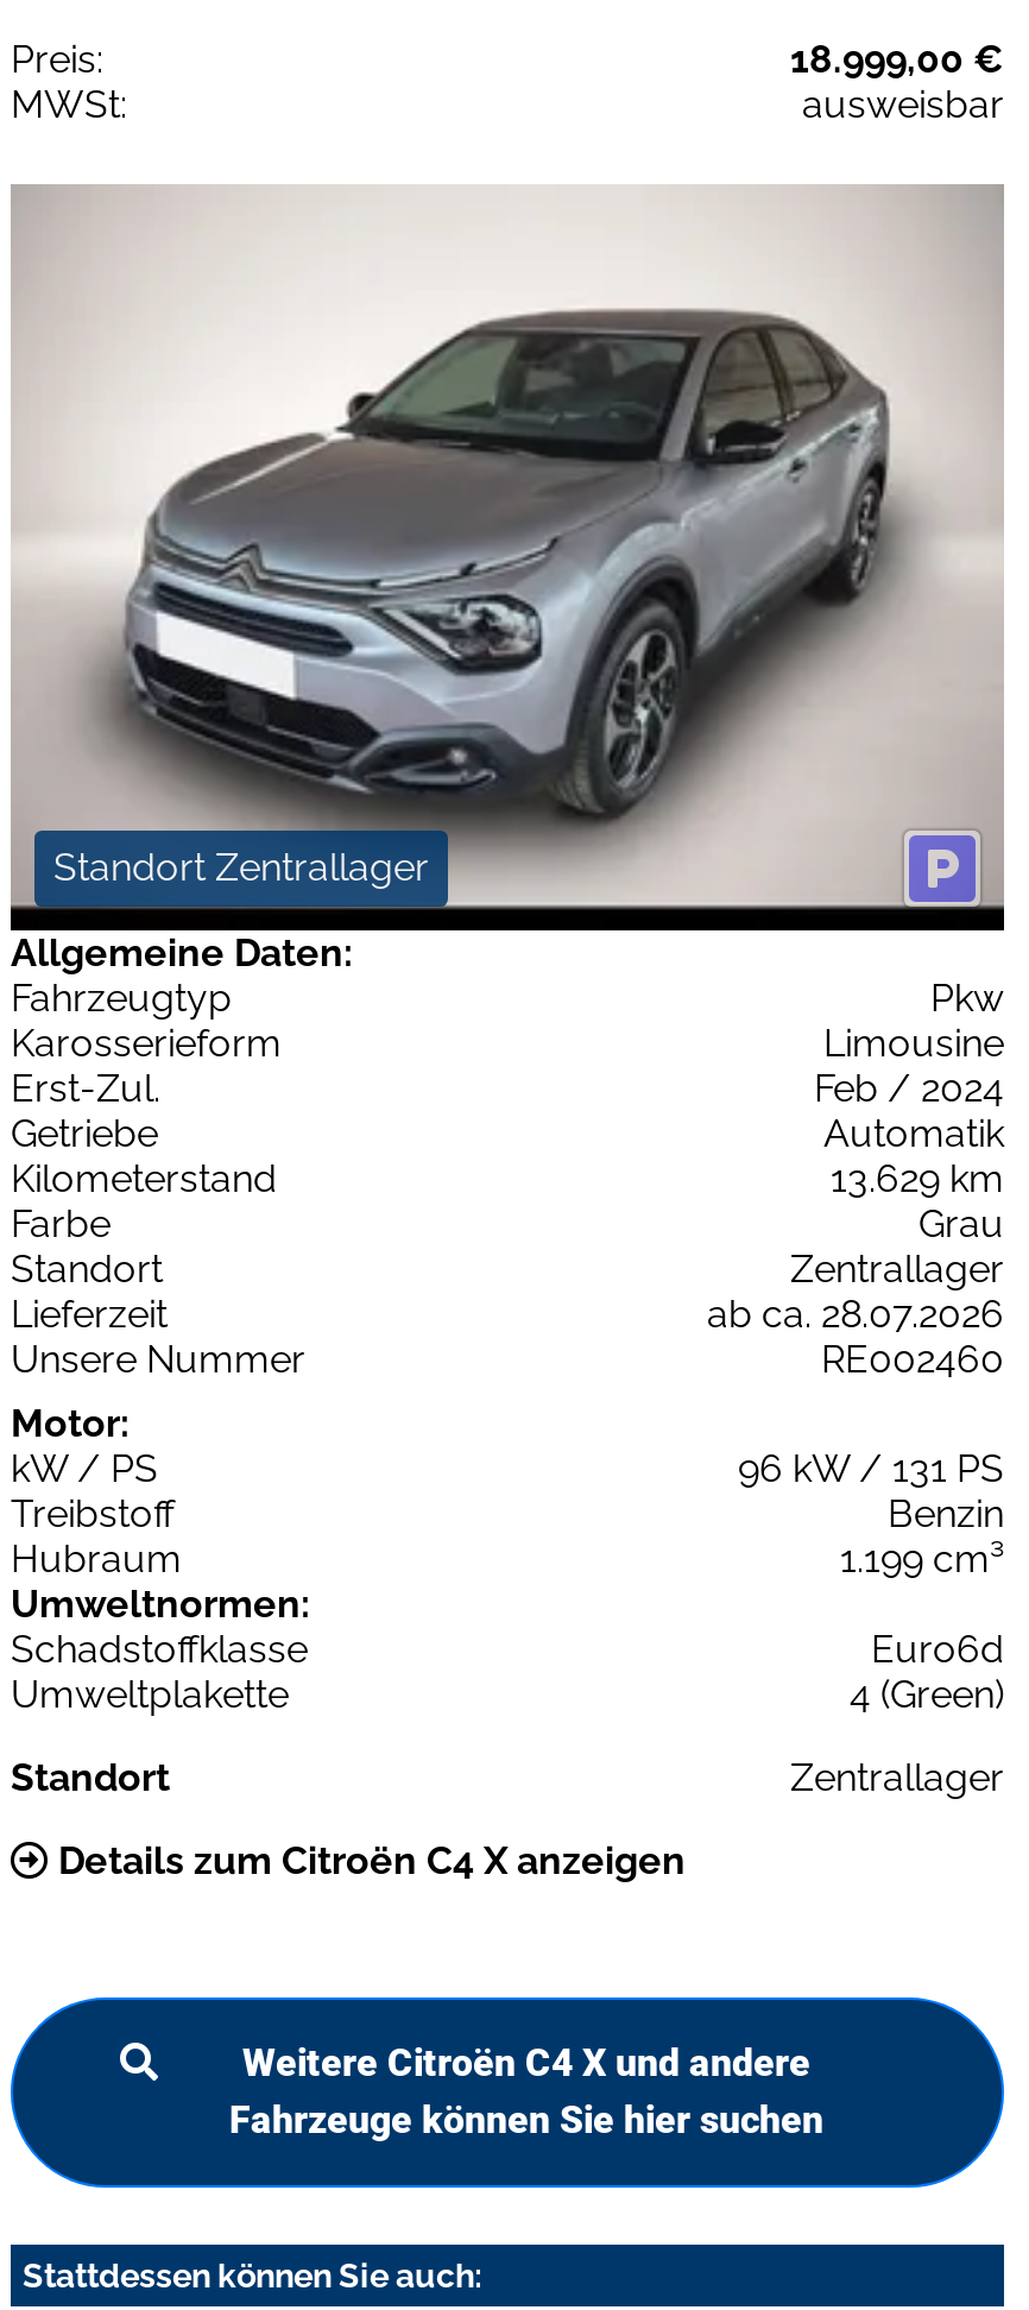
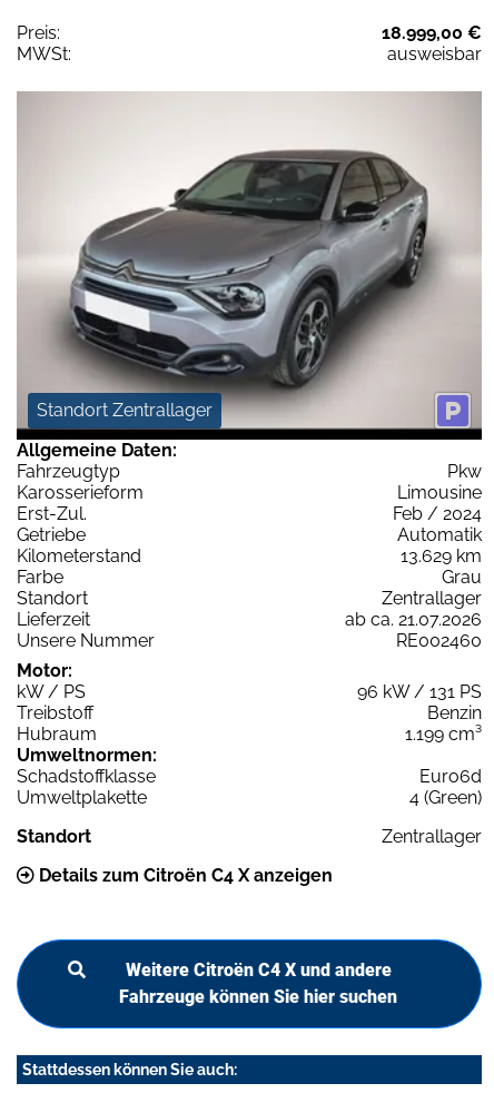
- ab ca. 28.07.2026
+ ab ca. 21.07.2026
